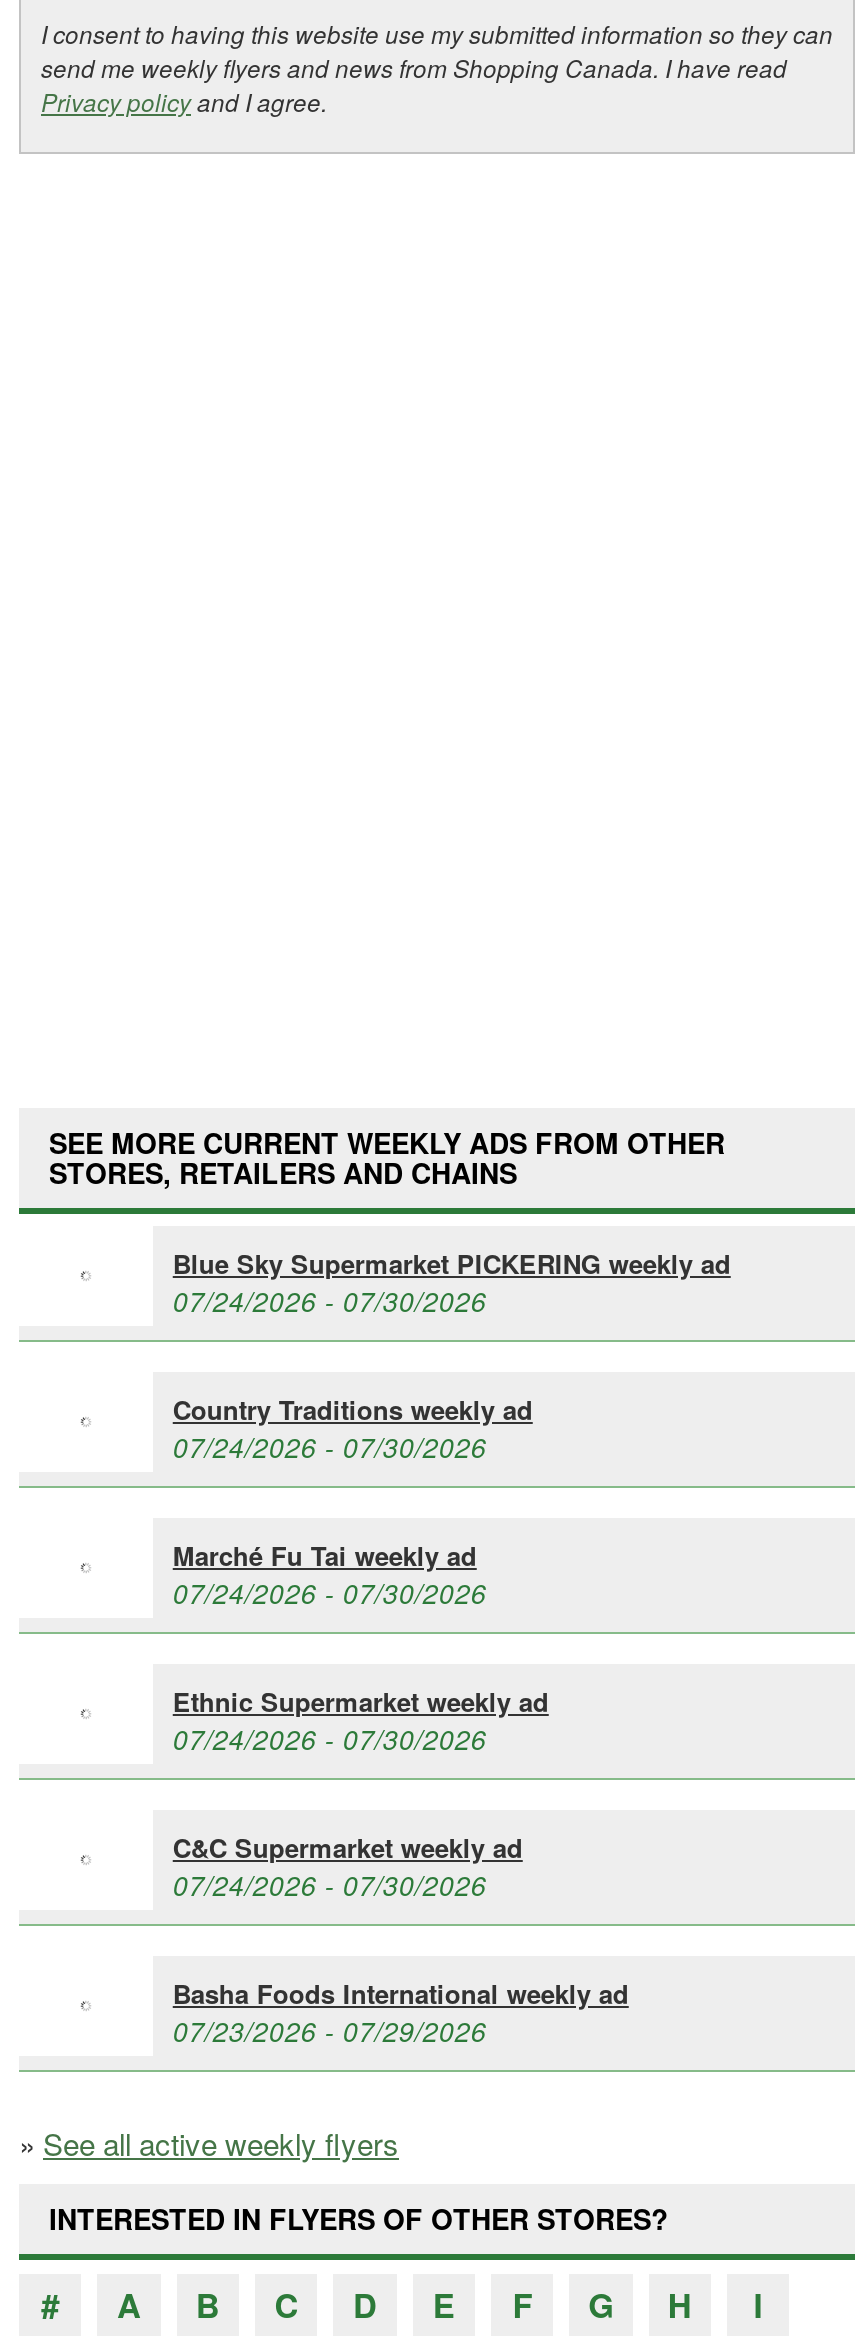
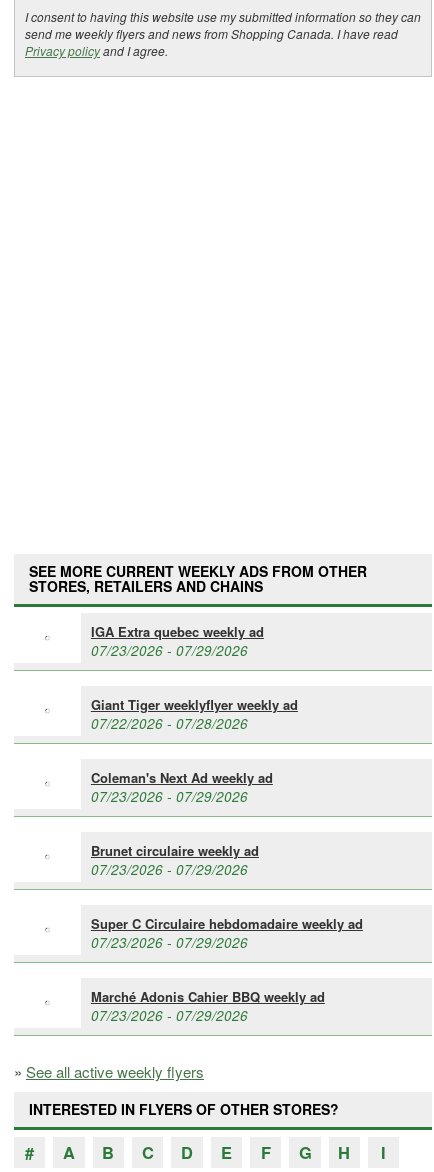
- Blue Sky Supermarket PICKERING weekly ad
- 07/24/2026 - 07/30/2026
+ IGA Extra quebec weekly ad
+ 07/23/2026 - 07/29/2026

- Country Traditions weekly ad
- 07/24/2026 - 07/30/2026
+ Giant Tiger weeklyflyer weekly ad
+ 07/22/2026 - 07/28/2026

- Marché Fu Tai weekly ad
- 07/24/2026 - 07/30/2026
+ Coleman's Next Ad weekly ad
+ 07/23/2026 - 07/29/2026

- Ethnic Supermarket weekly ad
- 07/24/2026 - 07/30/2026
+ Brunet circulaire weekly ad
+ 07/23/2026 - 07/29/2026

- C&C Supermarket weekly ad
- 07/24/2026 - 07/30/2026
+ Super C Circulaire hebdomadaire weekly ad
+ 07/23/2026 - 07/29/2026

- Basha Foods International weekly ad
+ Marché Adonis Cahier BBQ weekly ad
